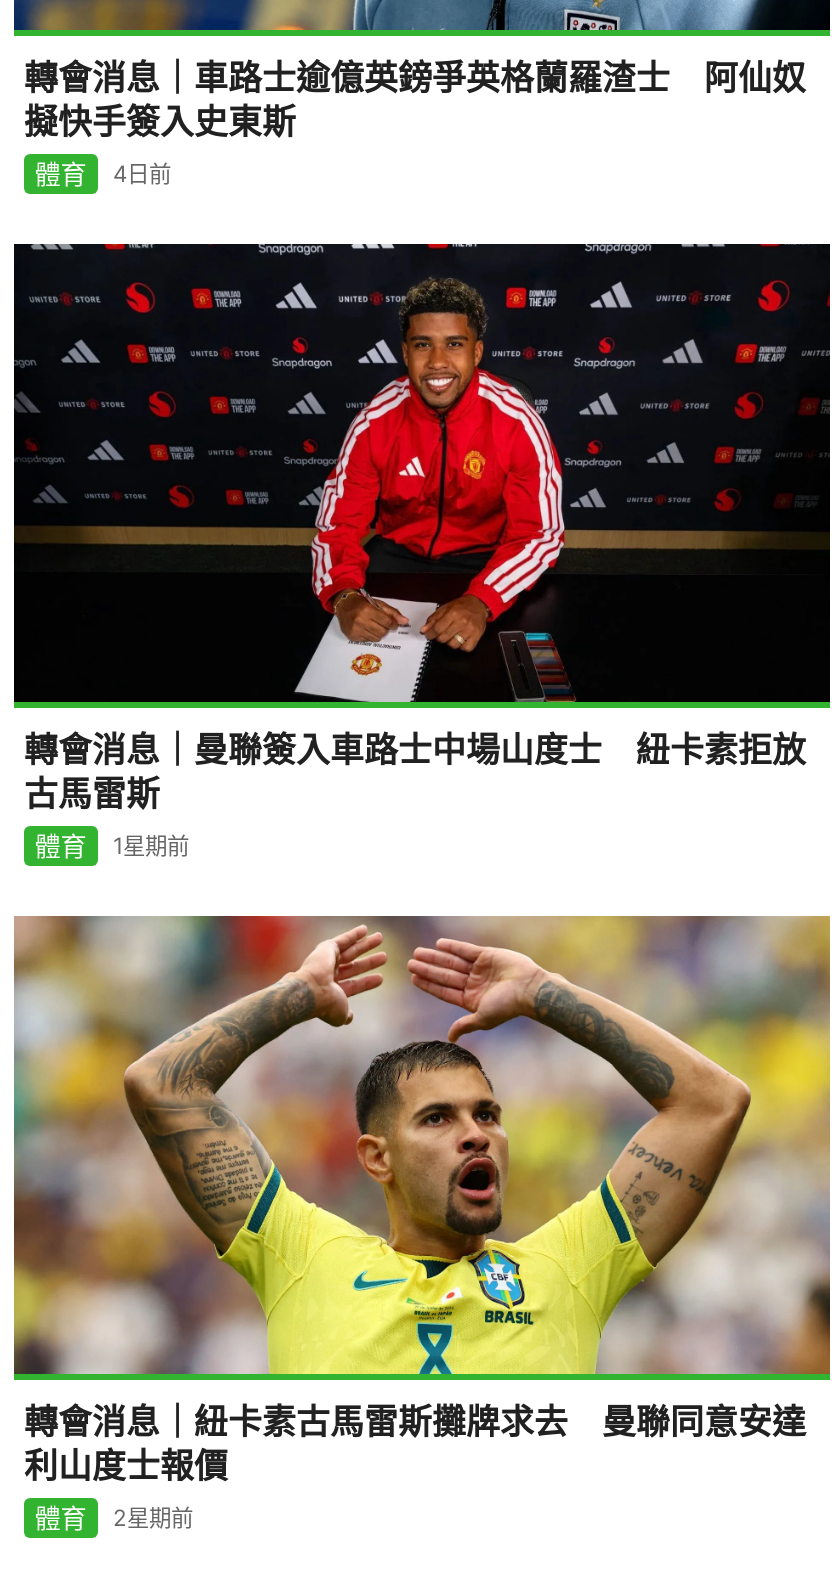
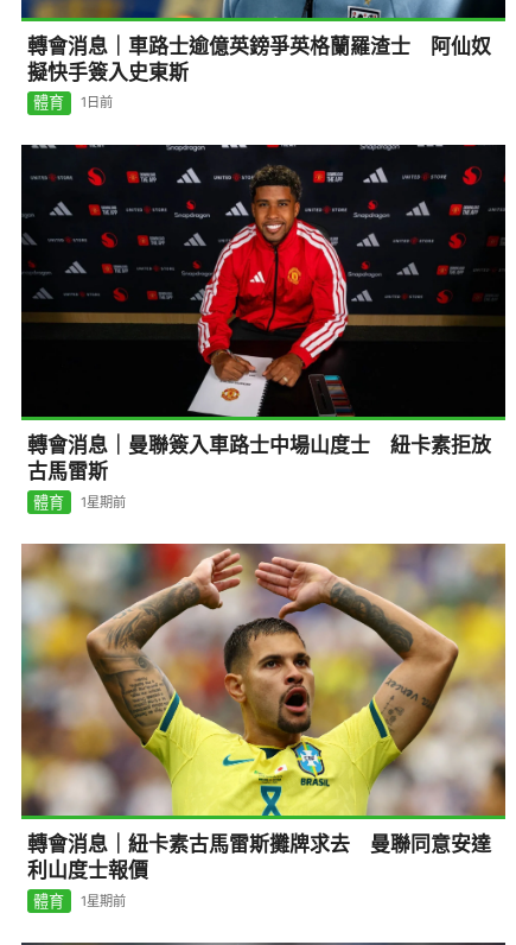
- 體育 4日前
+ 體育 1日前

- 體育 2星期前
+ 體育 1星期前
